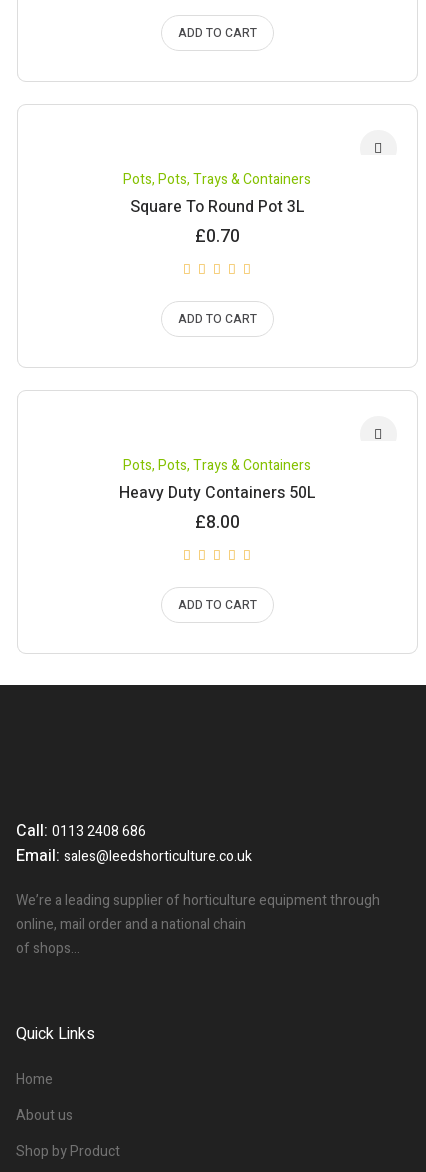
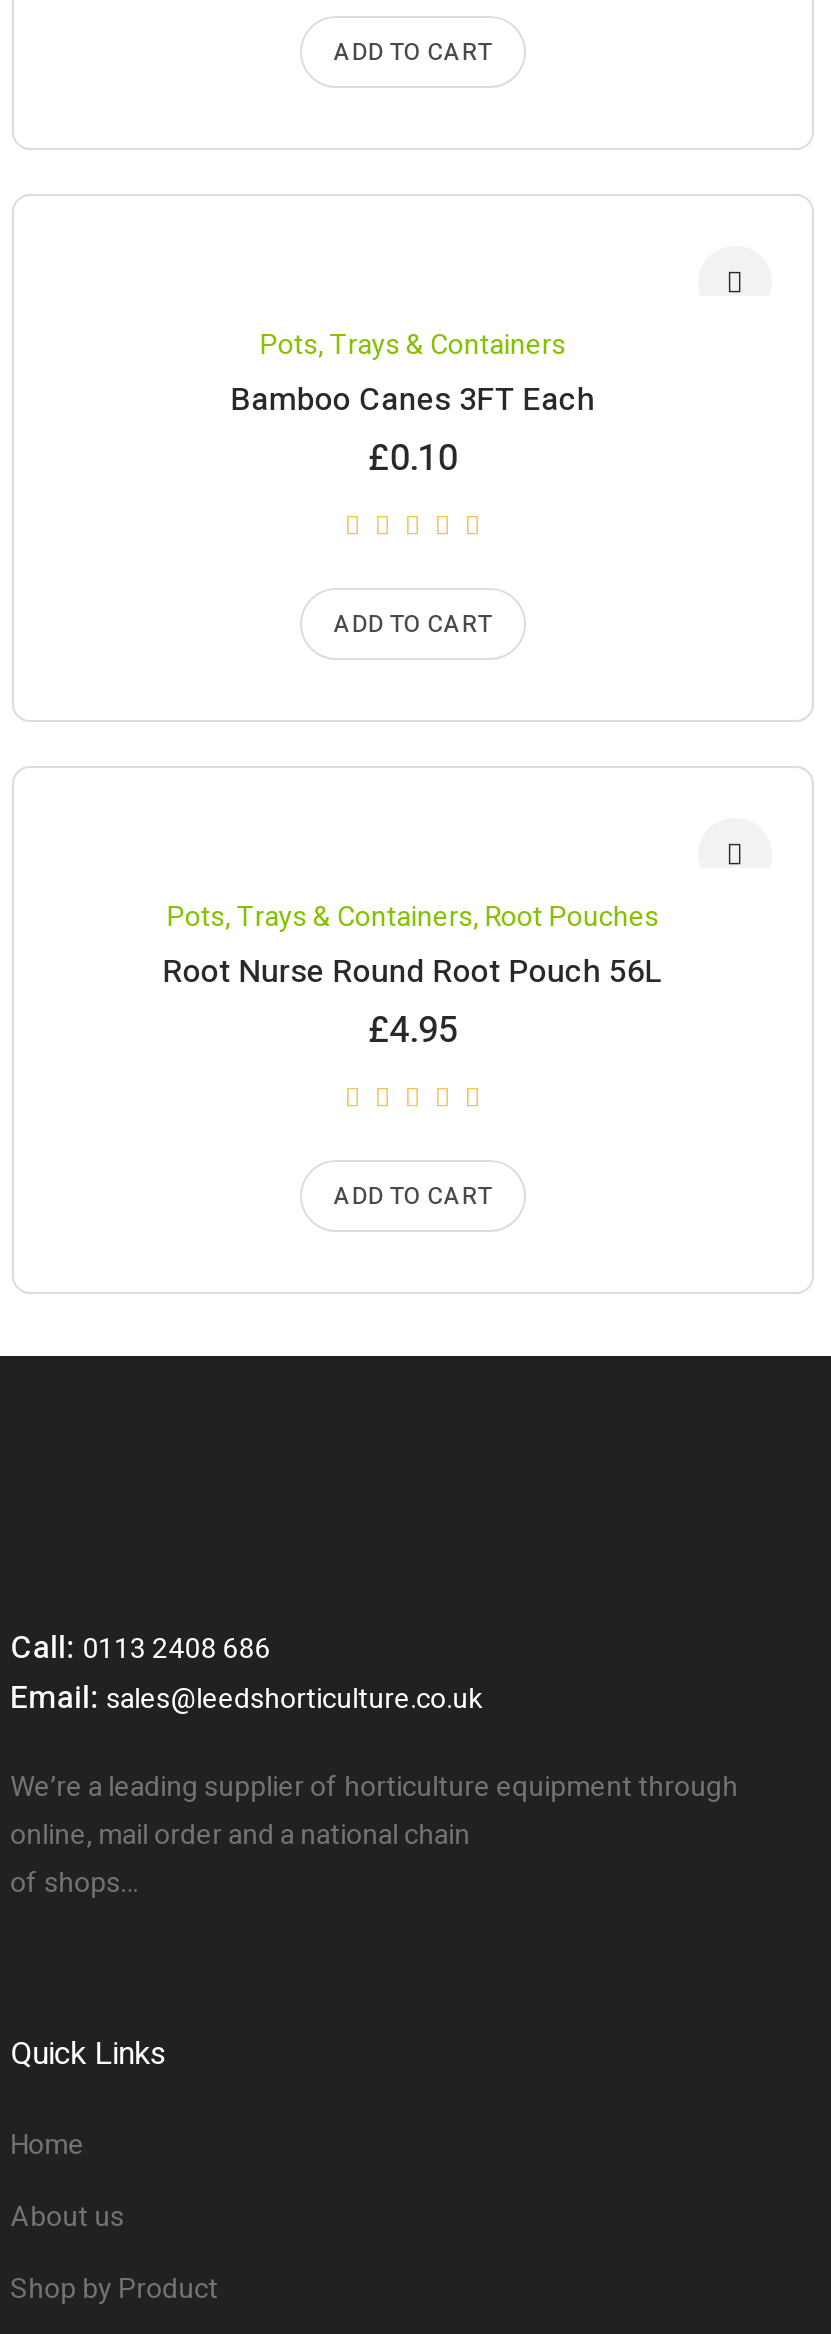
- Pots, Pots, Trays & Containers
- Square To Round Pot 3L
- £0.70
+ Pots, Trays & Containers
+ Bamboo Canes 3FT Each
+ £0.10

- Pots, Pots, Trays & Containers
- Heavy Duty Containers 50L
- £8.00
+ Pots, Trays & Containers, Root Pouches
+ Root Nurse Round Root Pouch 56L
+ £4.95
